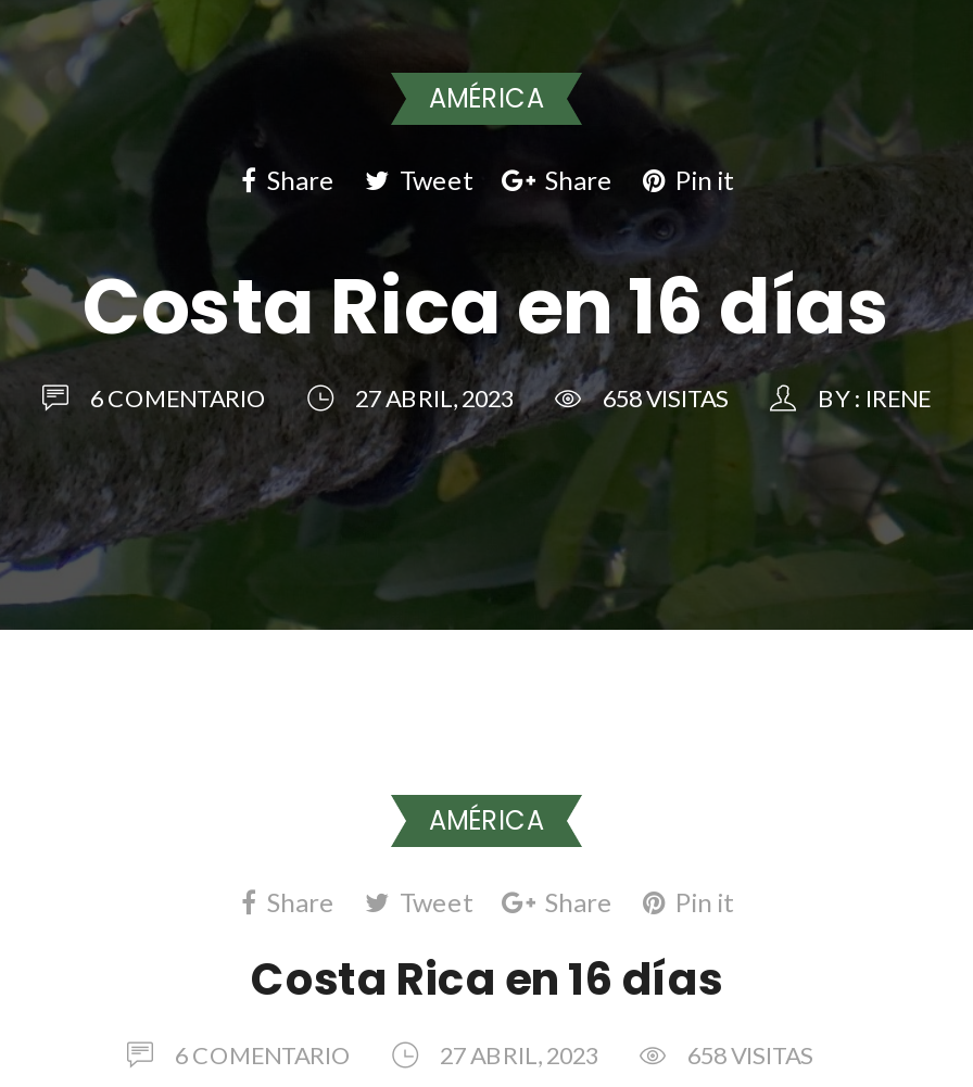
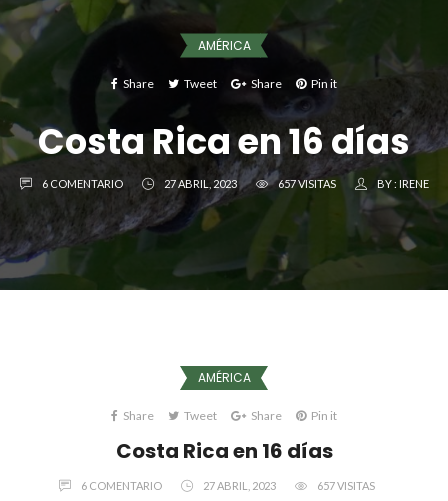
- 658 VISITAS
+ 657 VISITAS

- 658 VISITAS
+ 657 VISITAS
